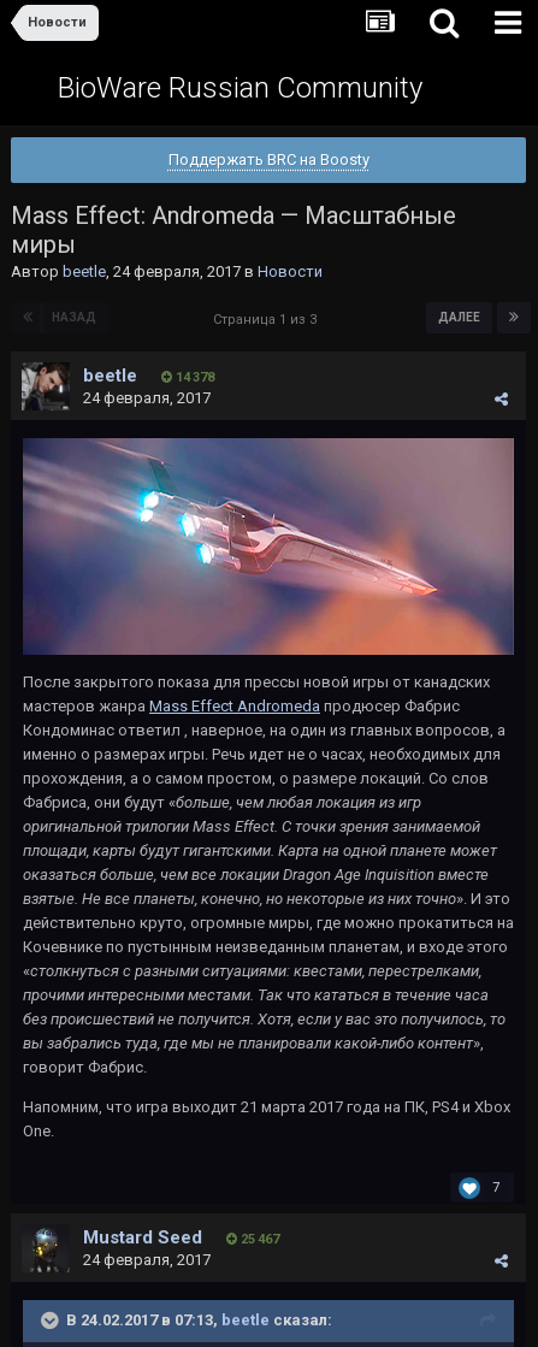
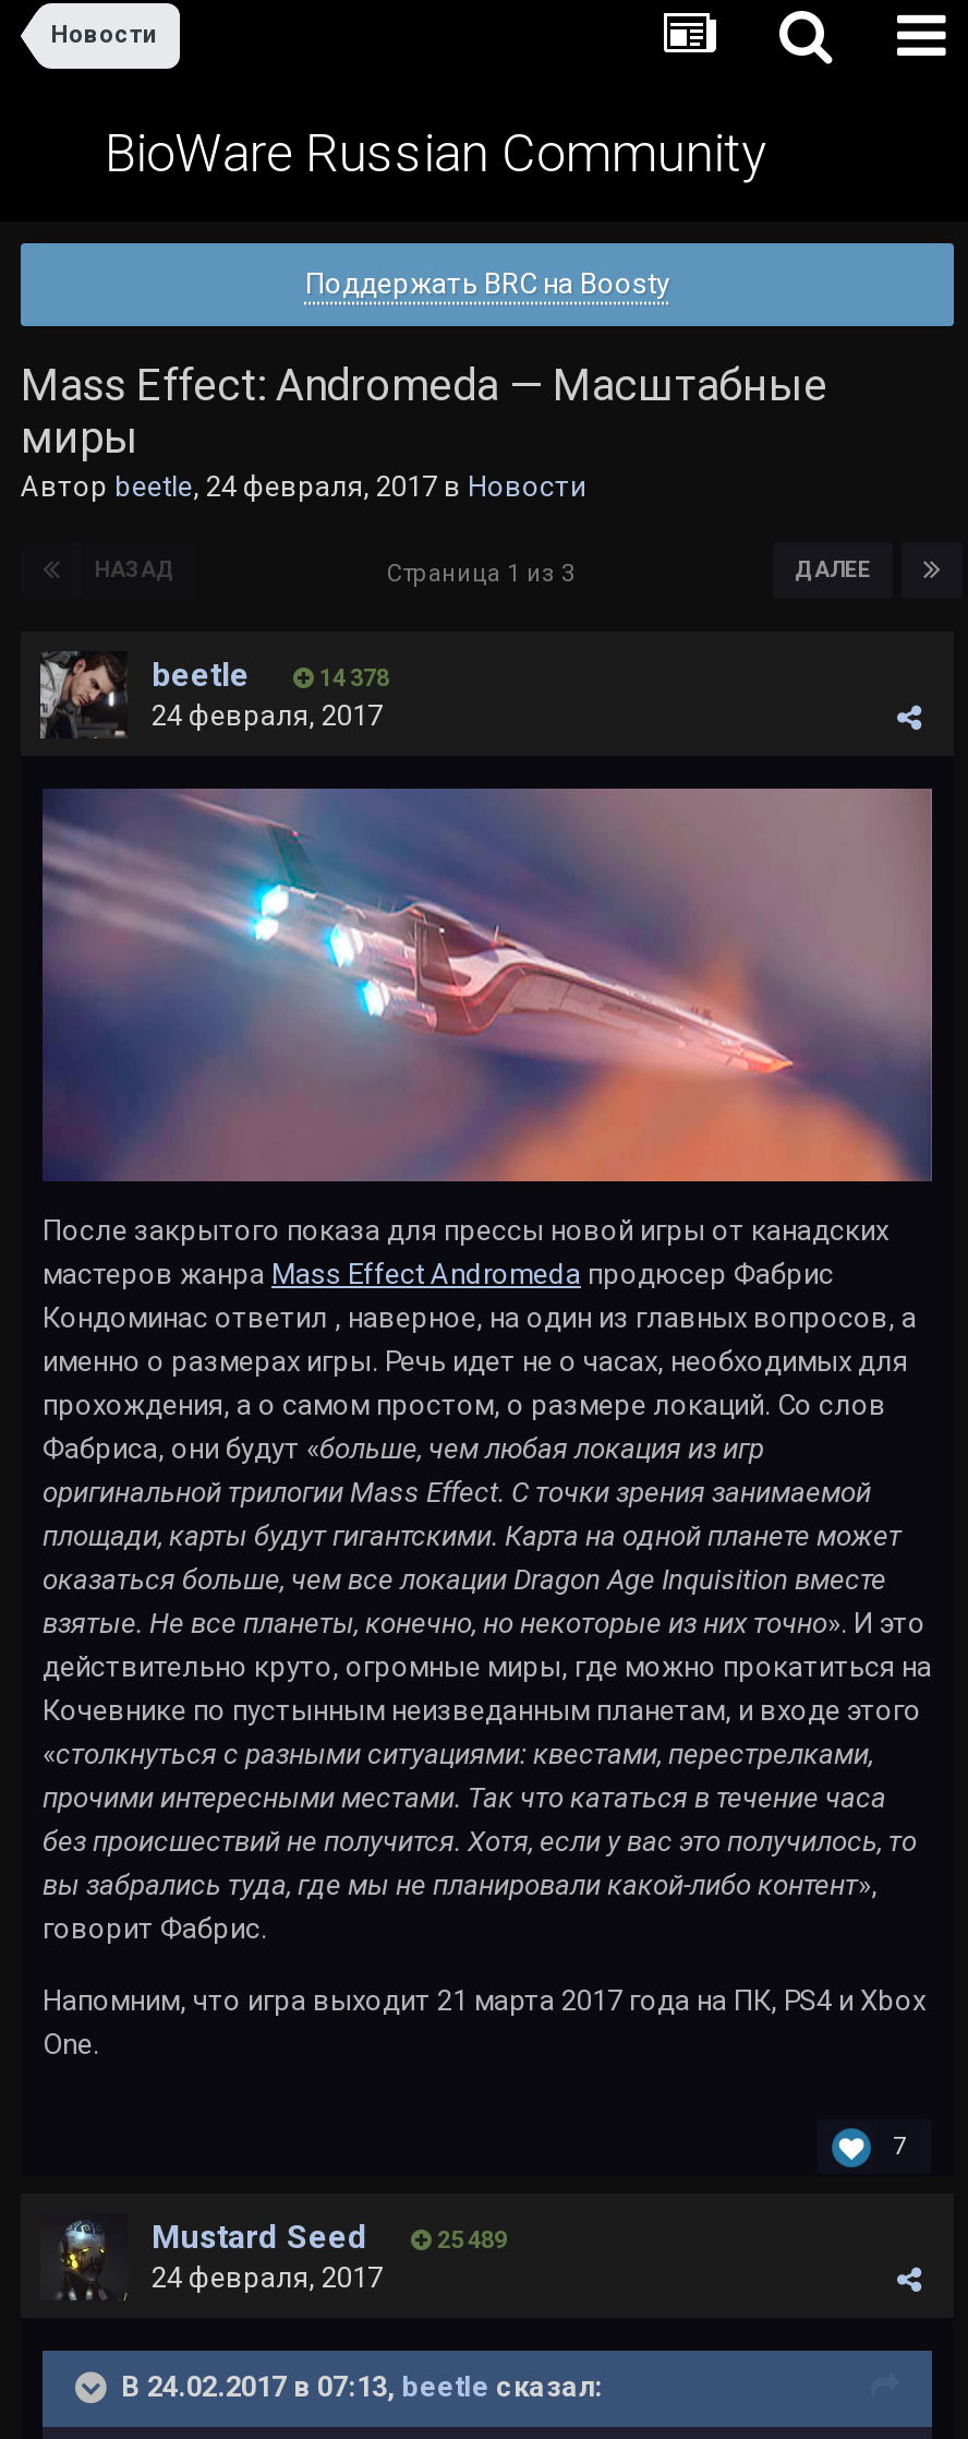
- 25 467
+ 25 489
